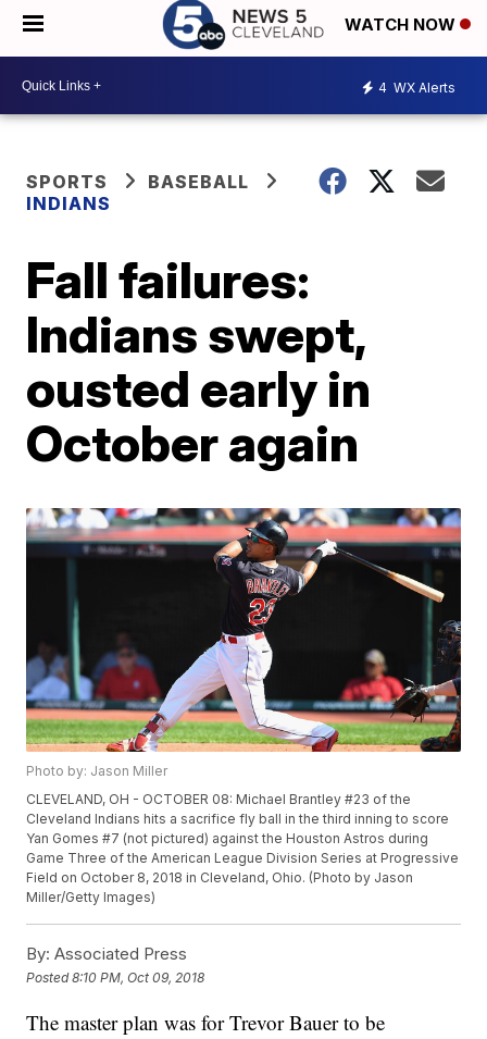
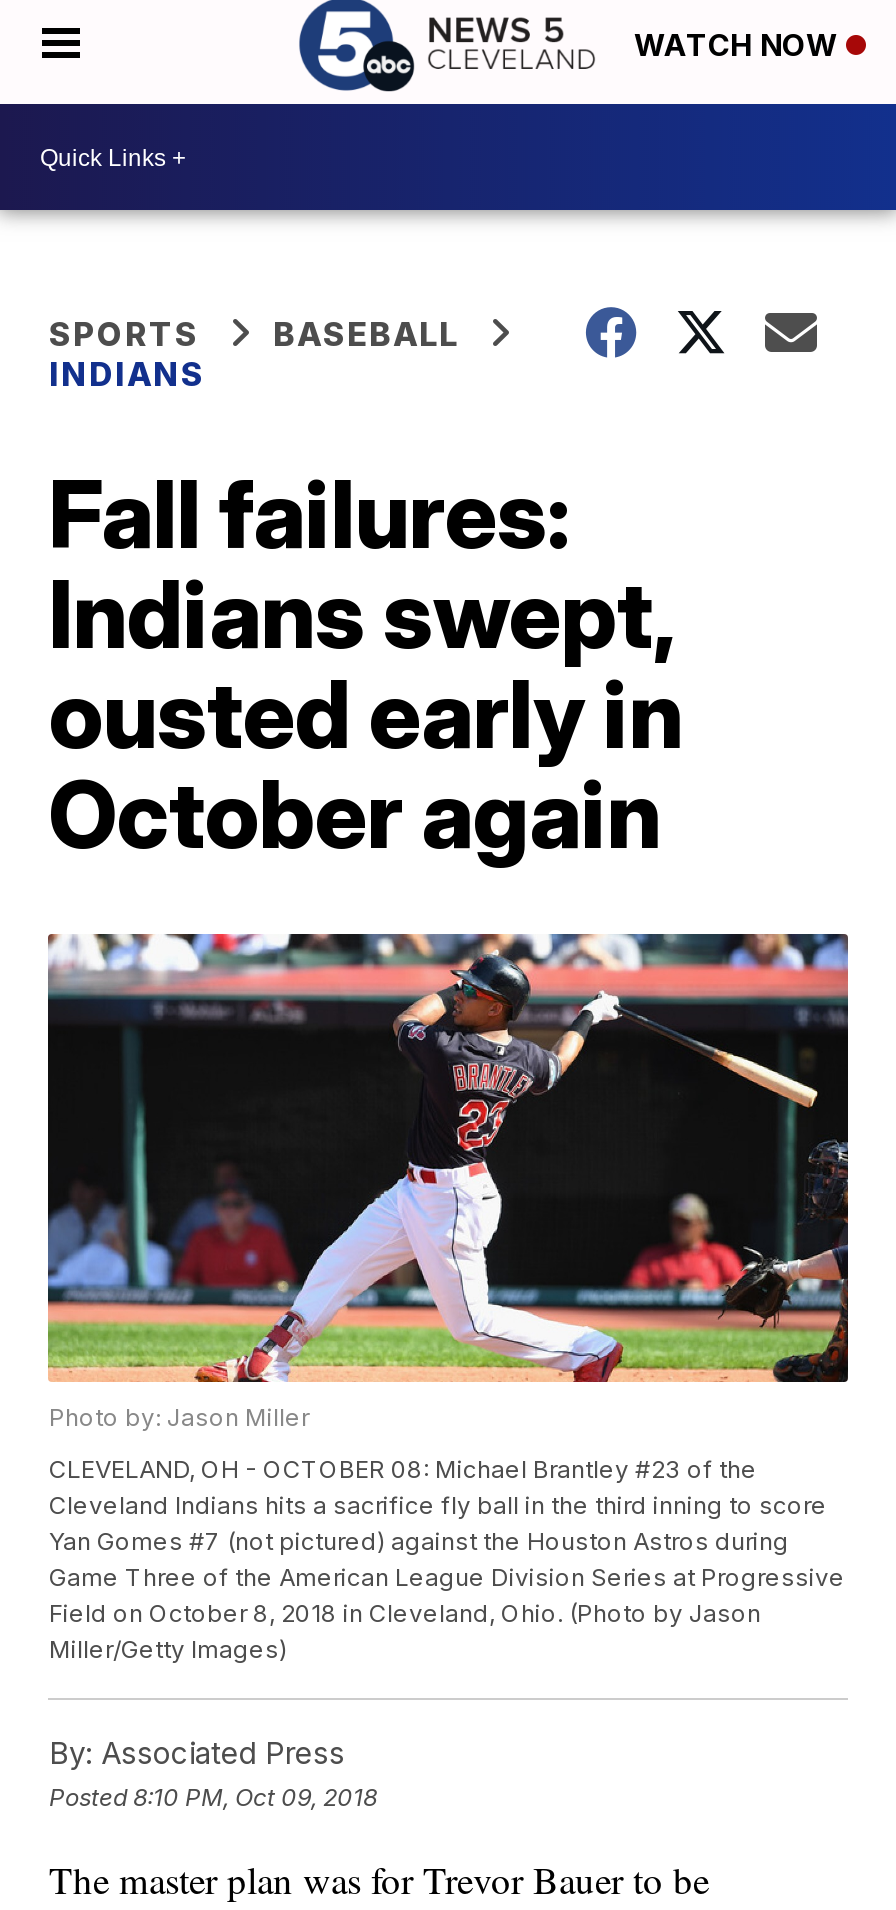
- 4 WX Alerts
